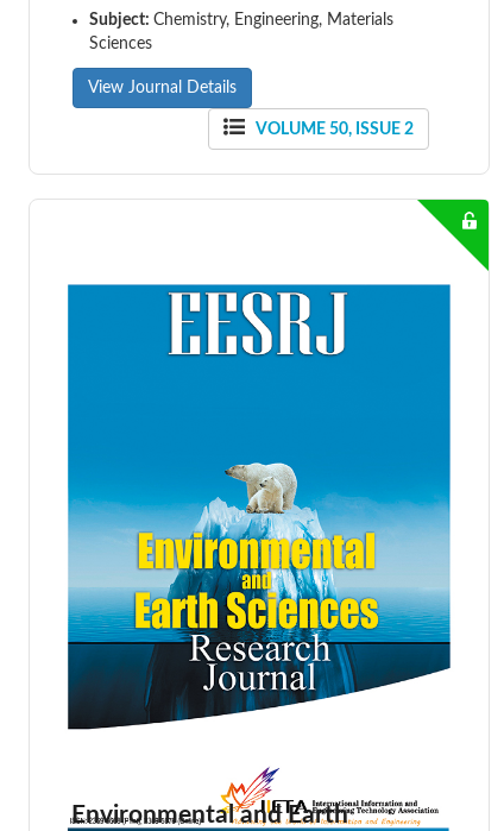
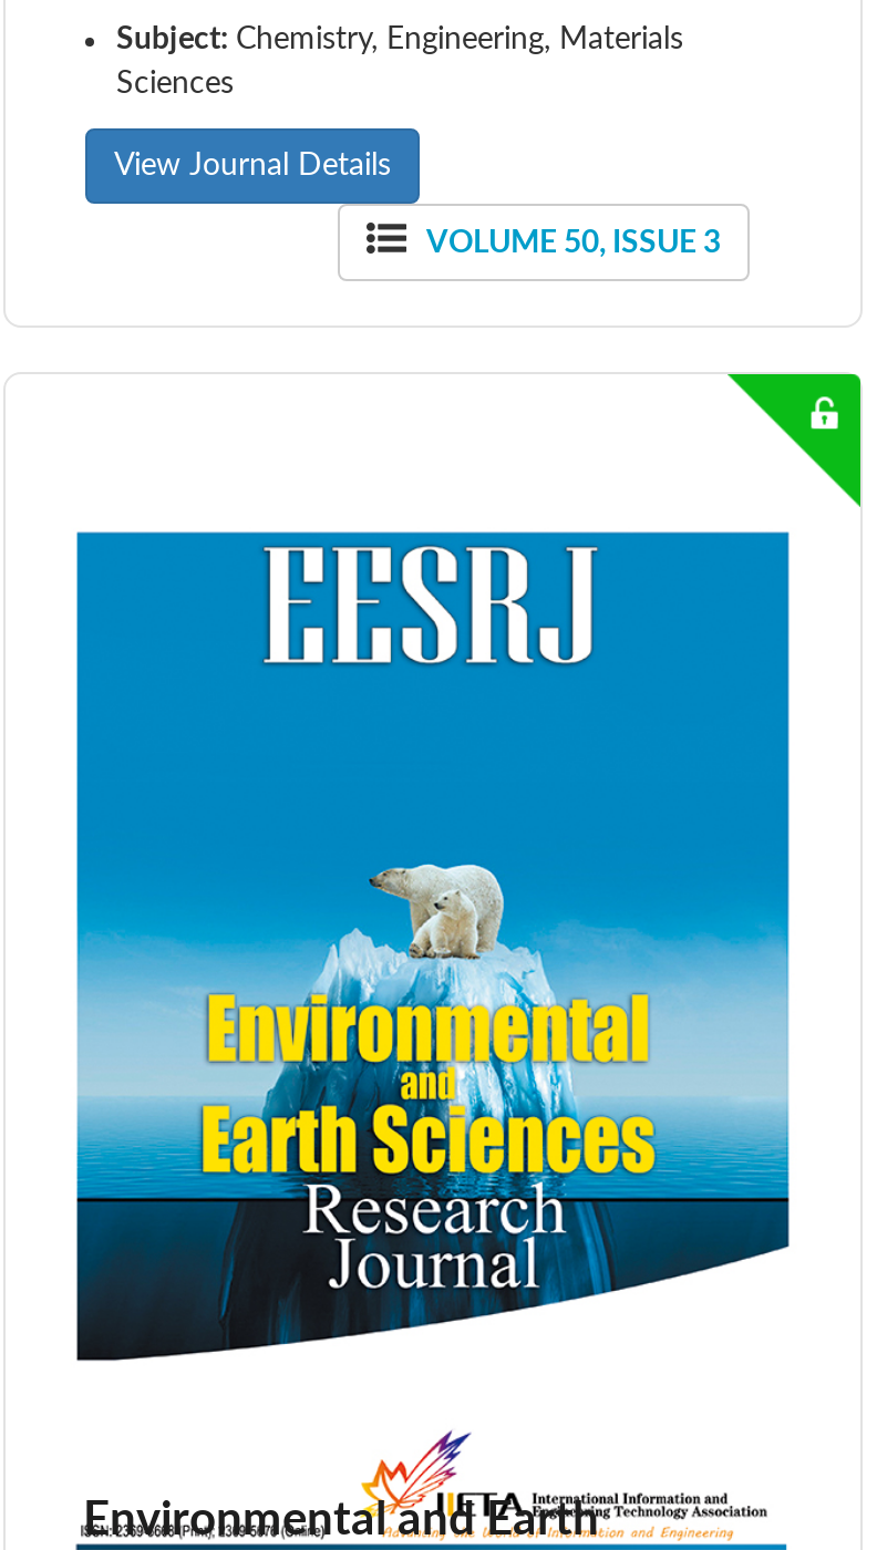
- VOLUME 50, ISSUE 2
+ VOLUME 50, ISSUE 3
